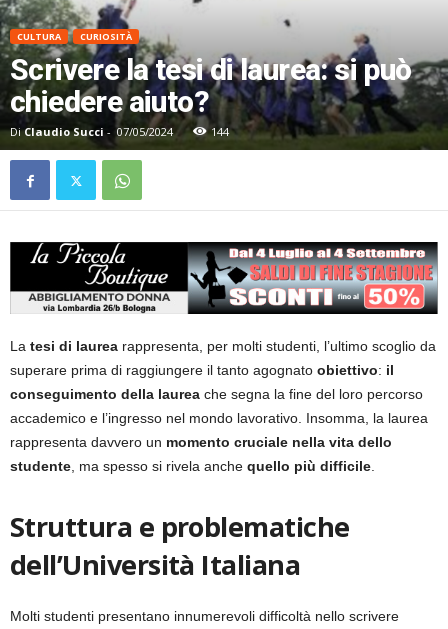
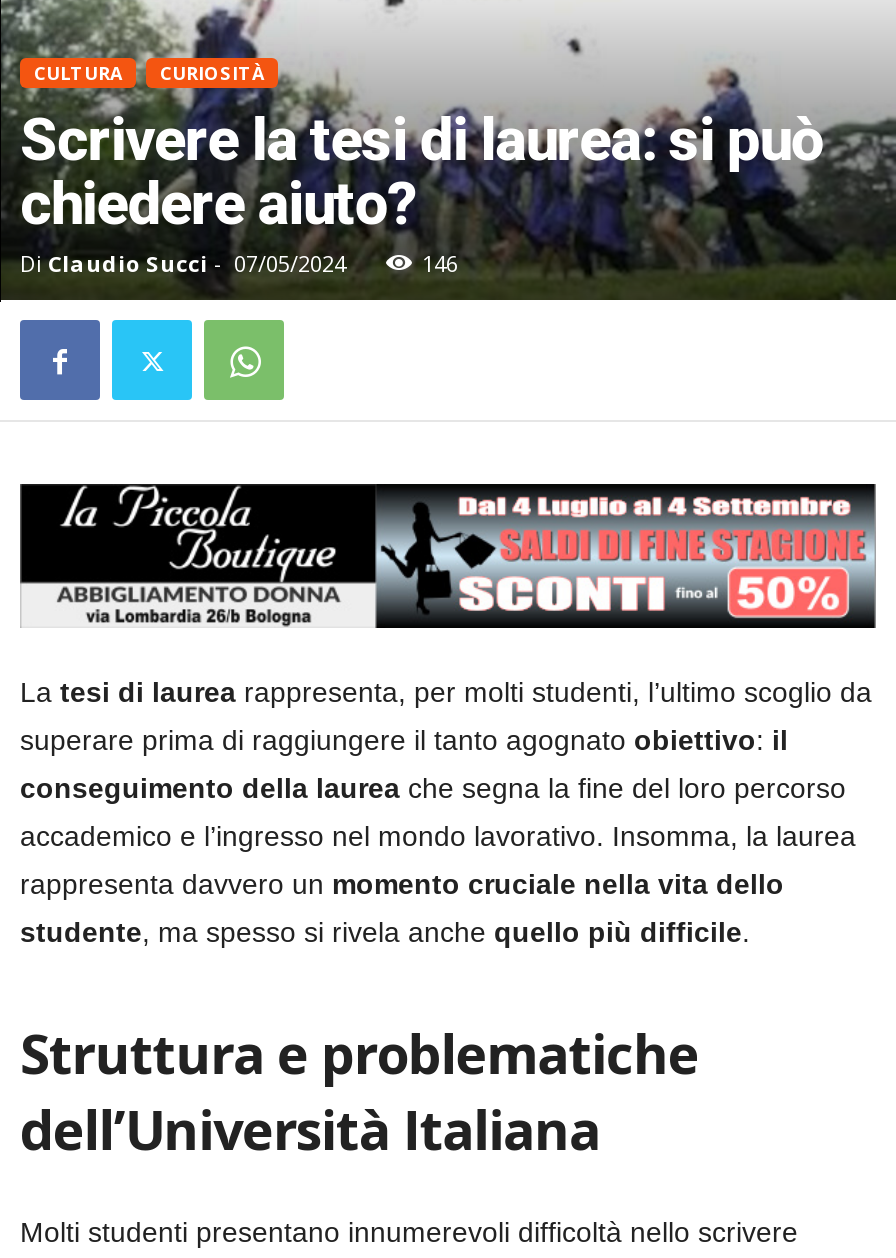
- 144
+ 146
